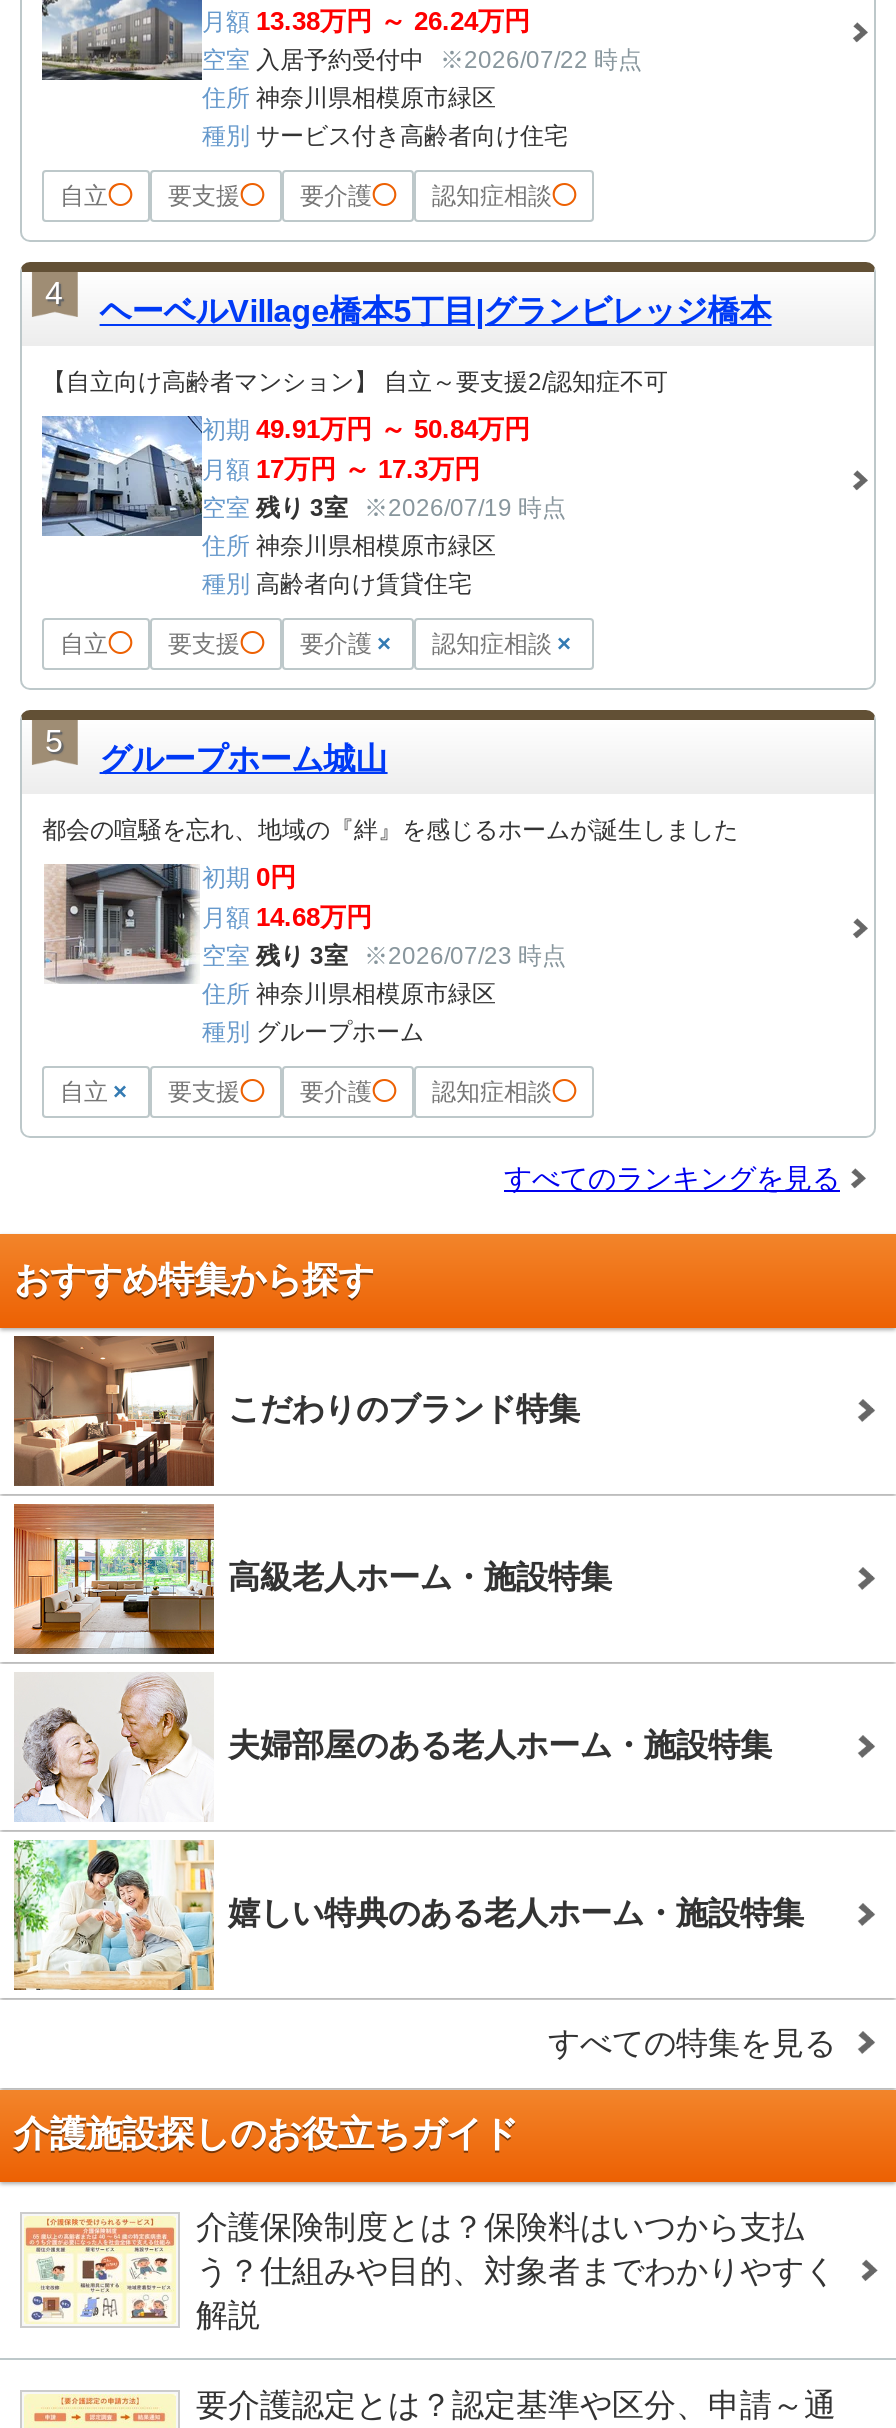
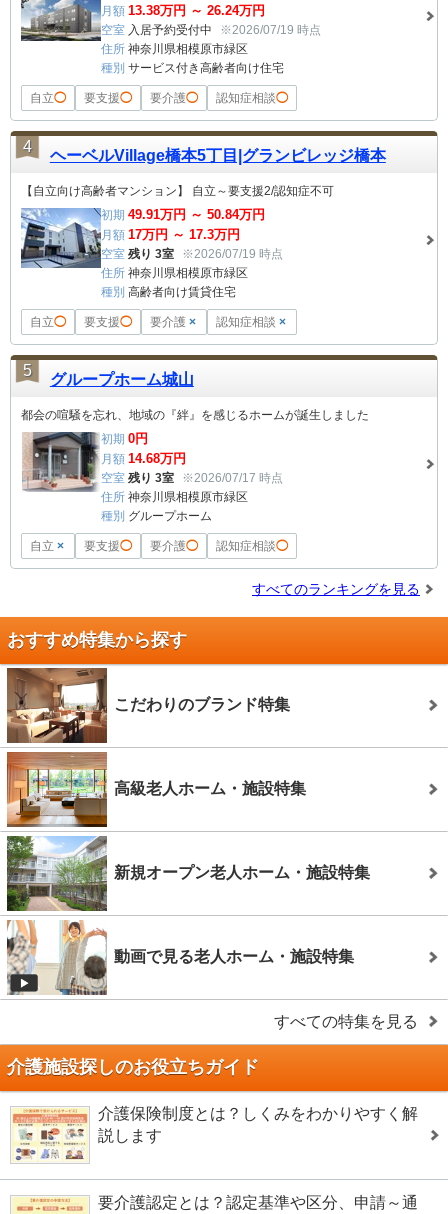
- 空室 入居予約受付中 ※2026/07/22 時点
+ 空室 入居予約受付中 ※2026/07/19 時点

- 空室 残り 3室 ※2026/07/23 時点
+ 空室 残り 3室 ※2026/07/17 時点

- [image]
- 夫婦部屋のある老人ホーム・施設特集
+ [image]
+ 新規オープン老人ホーム・施設特集

- [image]
- 嬉しい特典のある老人ホーム・施設特集
+ [image]
+ 動画で見る老人ホーム・施設特集

- 介護保険制度とは？保険料はいつから支払
- う？仕組みや目的、対象者までわかりやすく
- 解説
+ 介護保険制度とは？しくみをわかりやすく解
+ 説します
